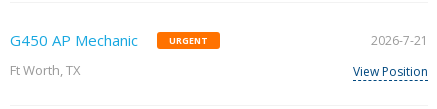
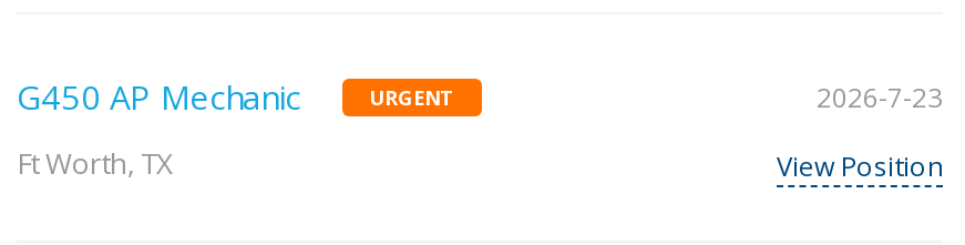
- 2026-7-21
+ 2026-7-23
